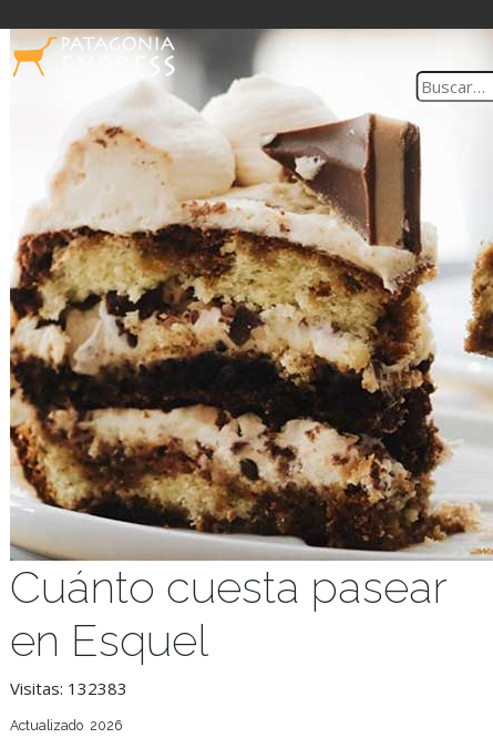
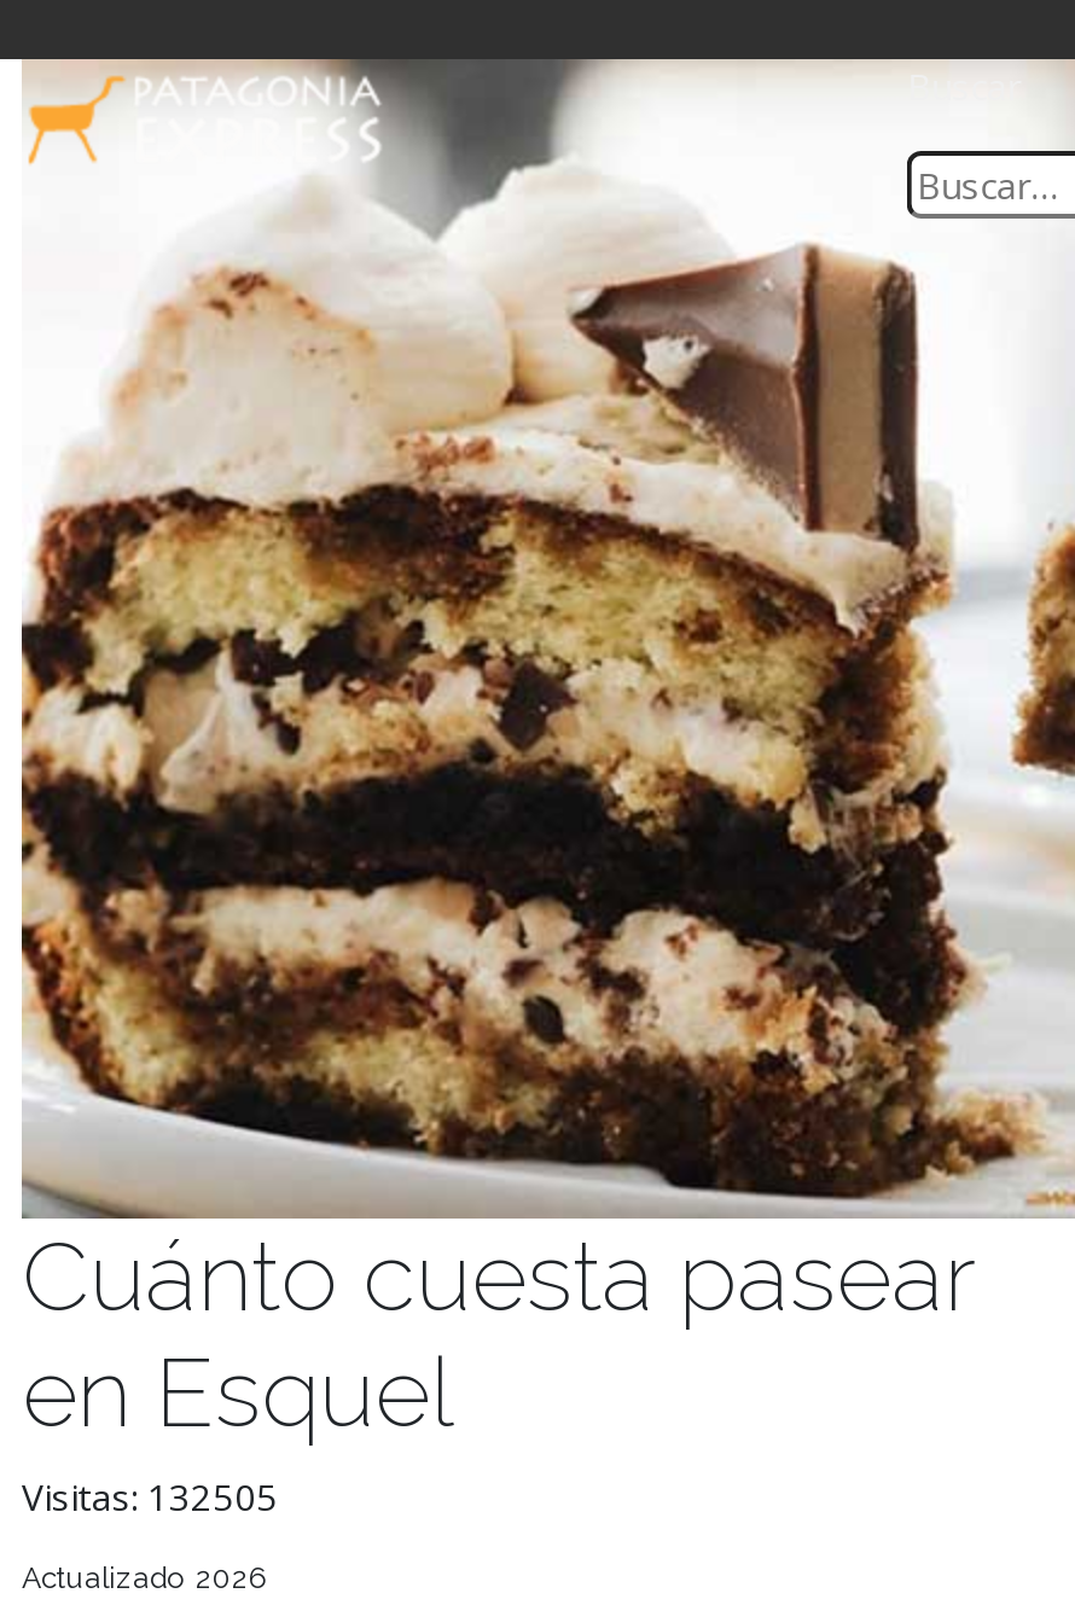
- Visitas: 132383
+ Visitas: 132505
